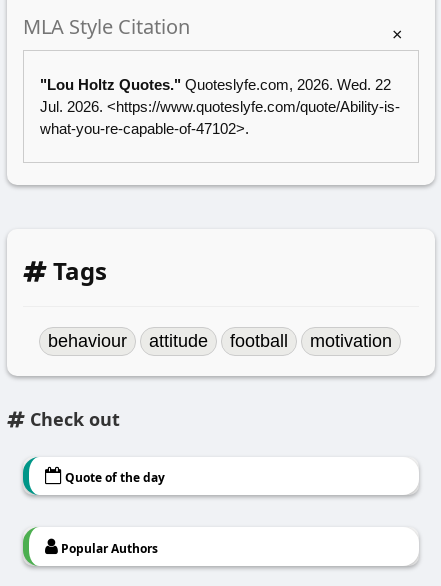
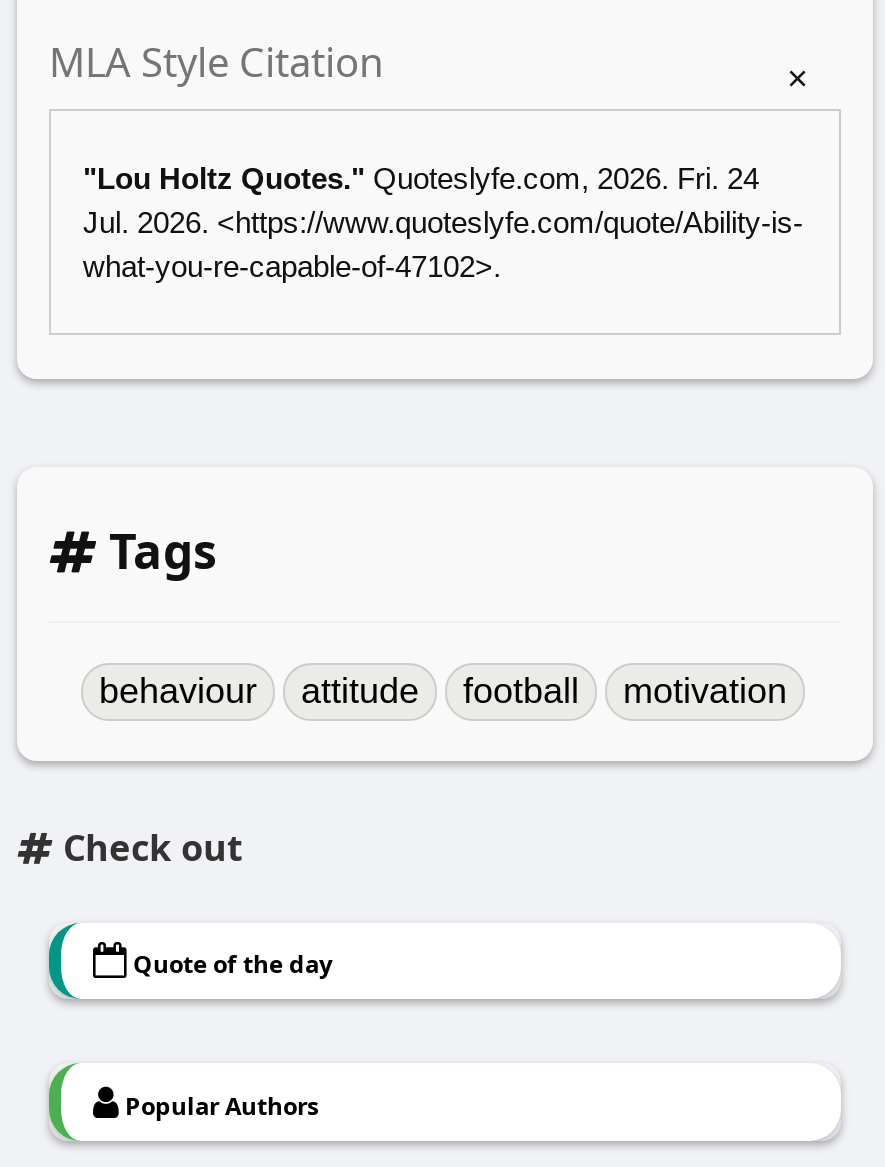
- "Lou Holtz Quotes." Quoteslyfe.com, 2026. Wed. 22
+ "Lou Holtz Quotes." Quoteslyfe.com, 2026. Fri. 24
